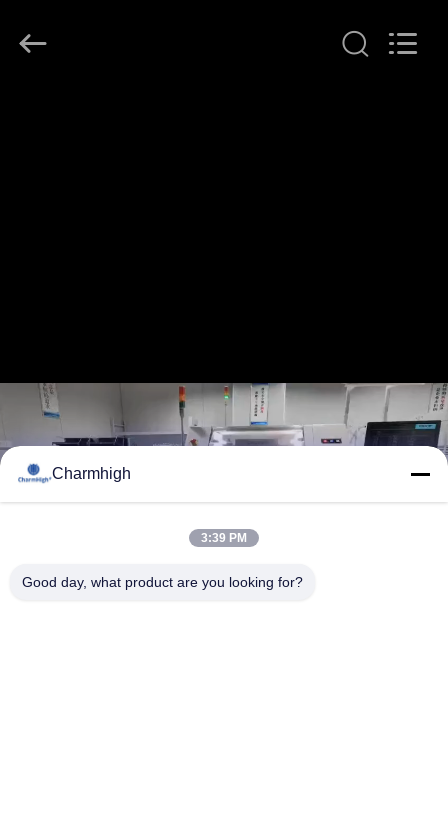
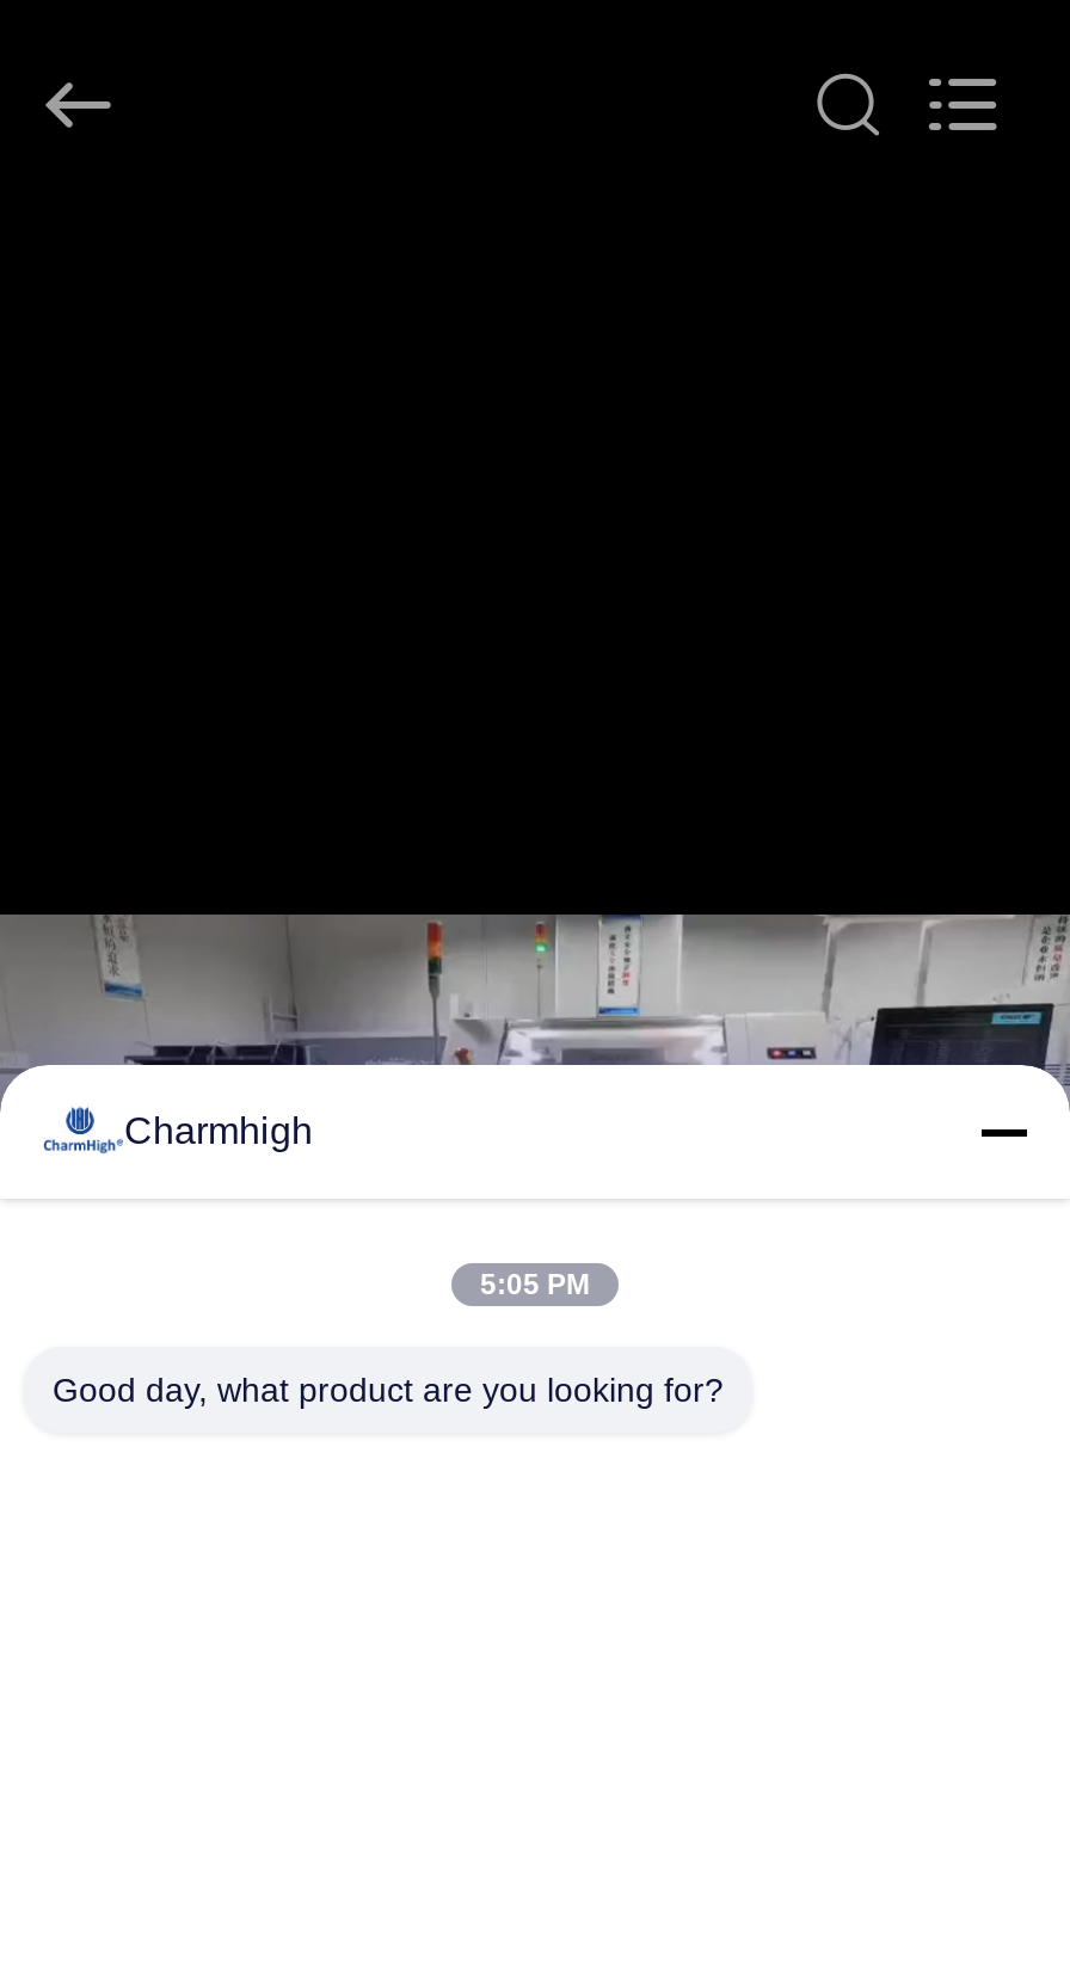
- 3:39 PM
+ 5:05 PM
